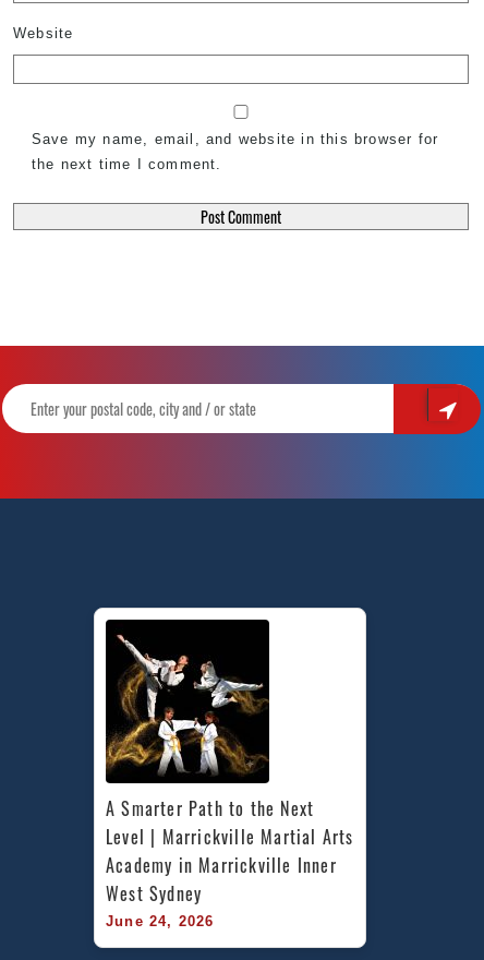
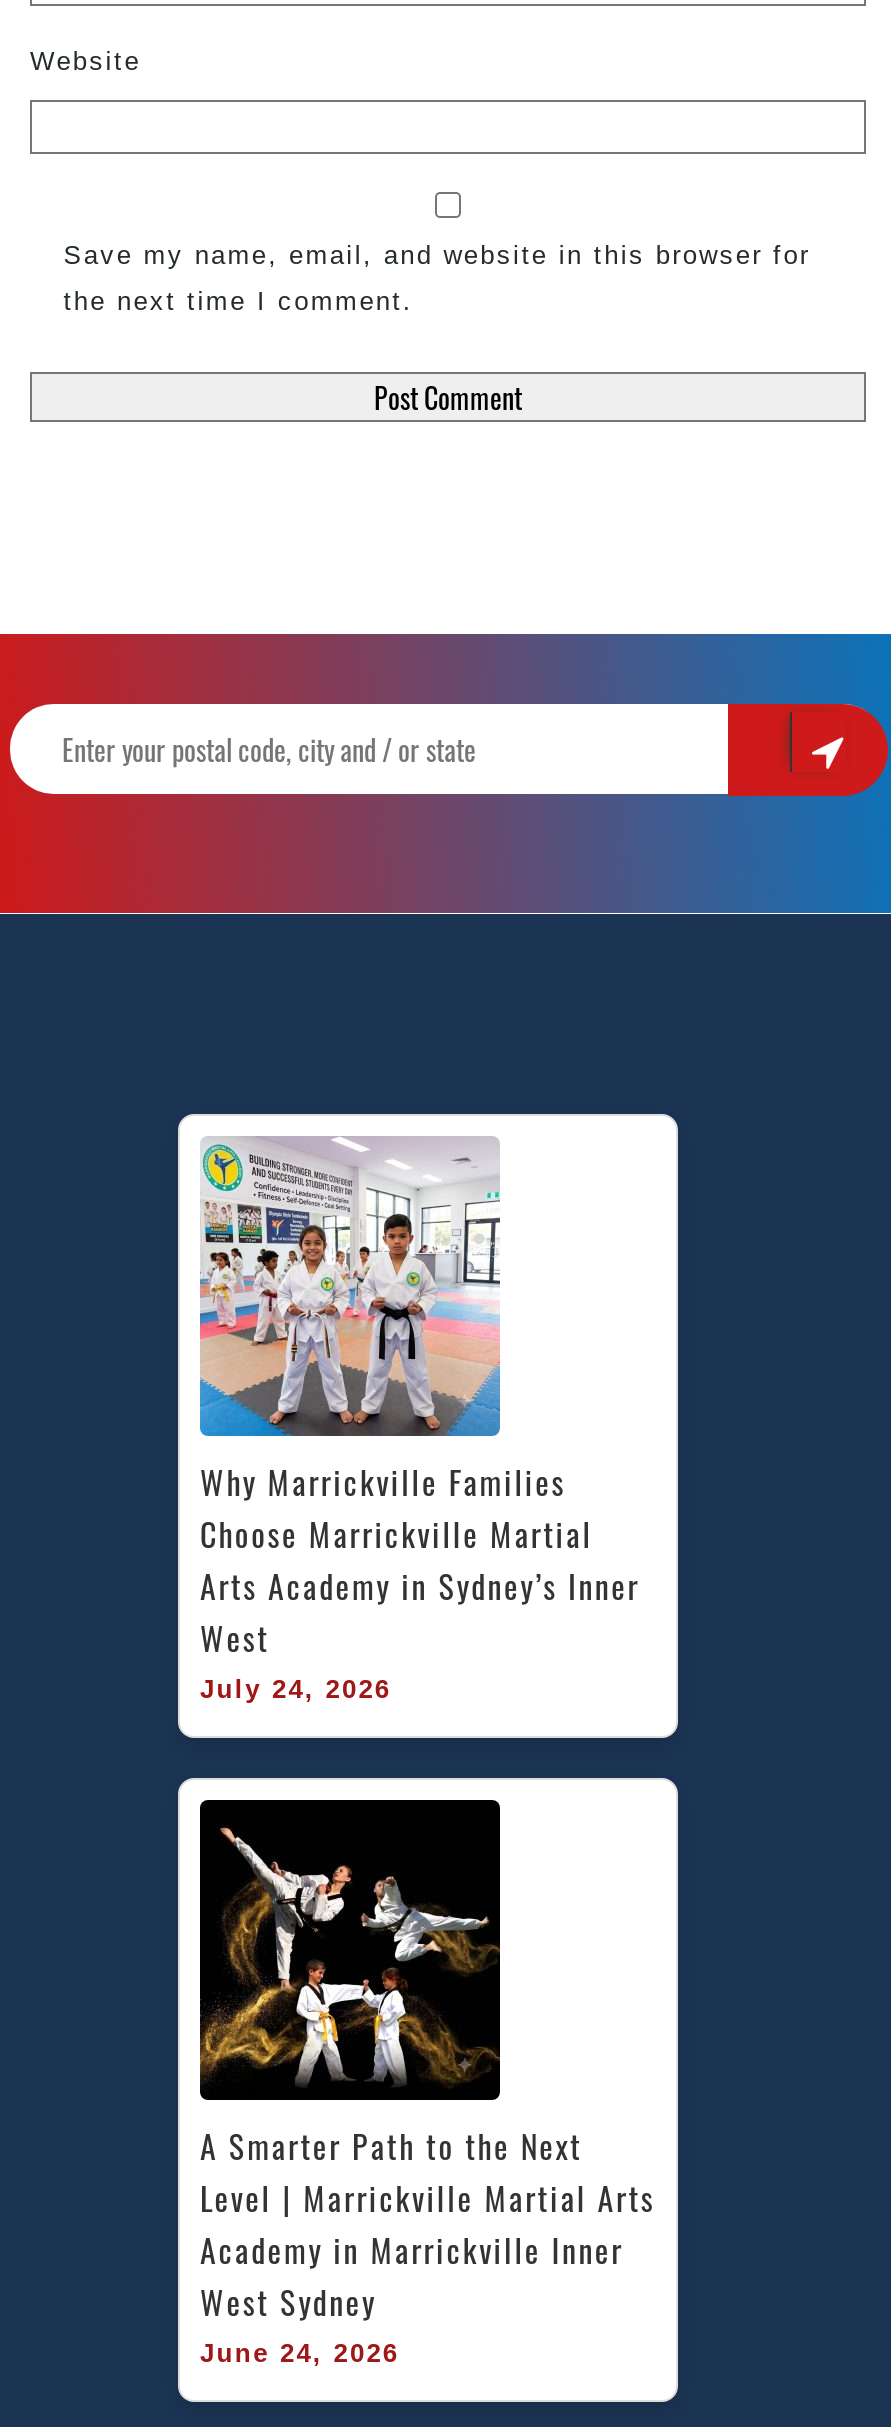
+ [image]
+ Why Marrickville Families
+ Choose Marrickville Martial
+ Arts Academy in Sydney’s Inner
+ West
+ July 24, 2026
